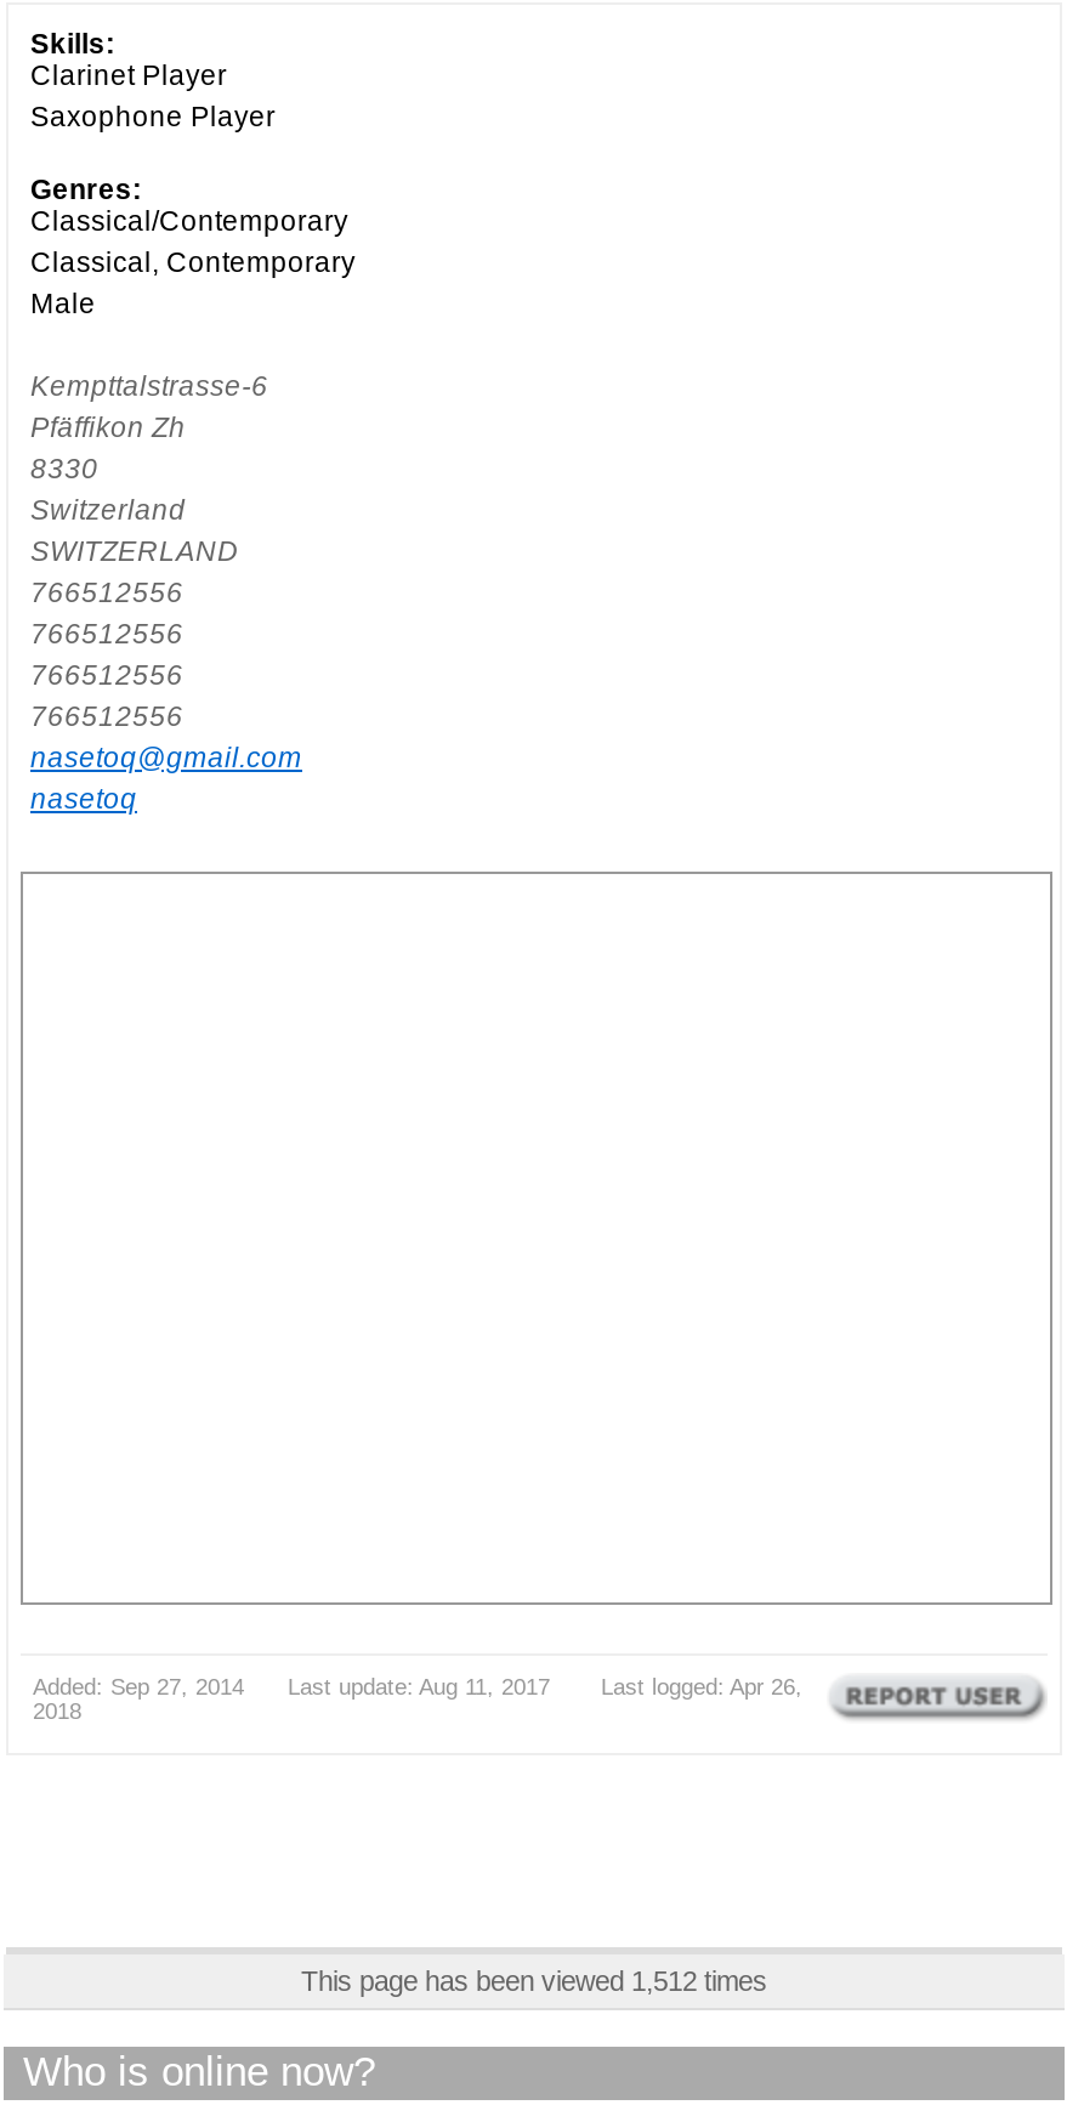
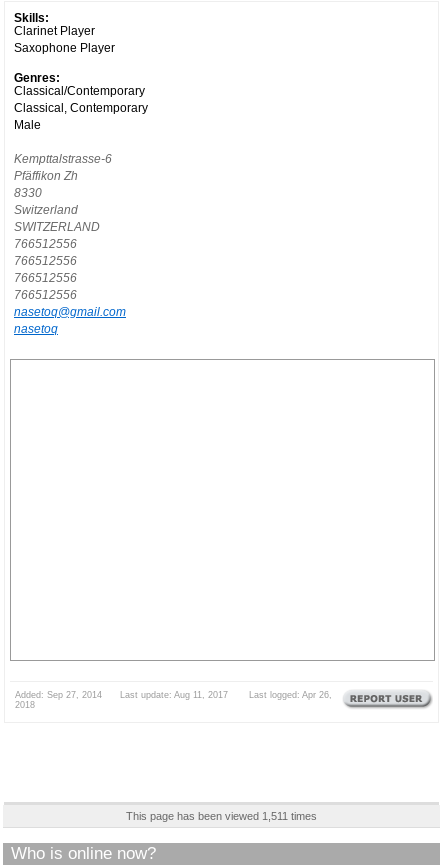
- This page has been viewed 1,512 times
+ This page has been viewed 1,511 times
